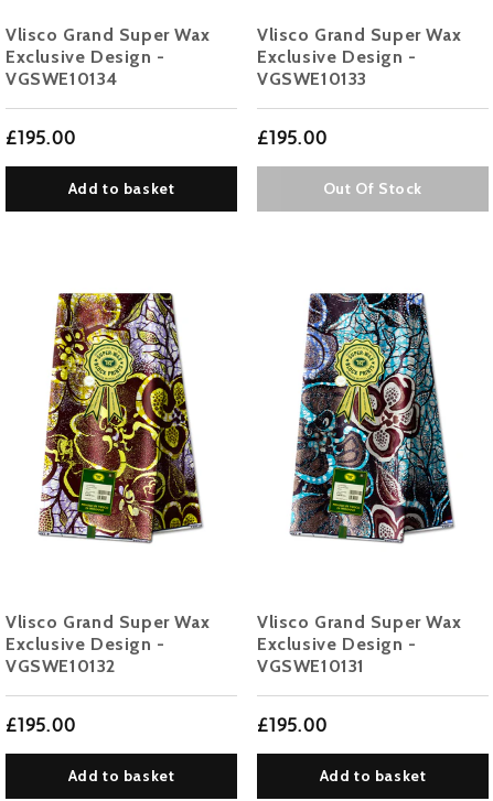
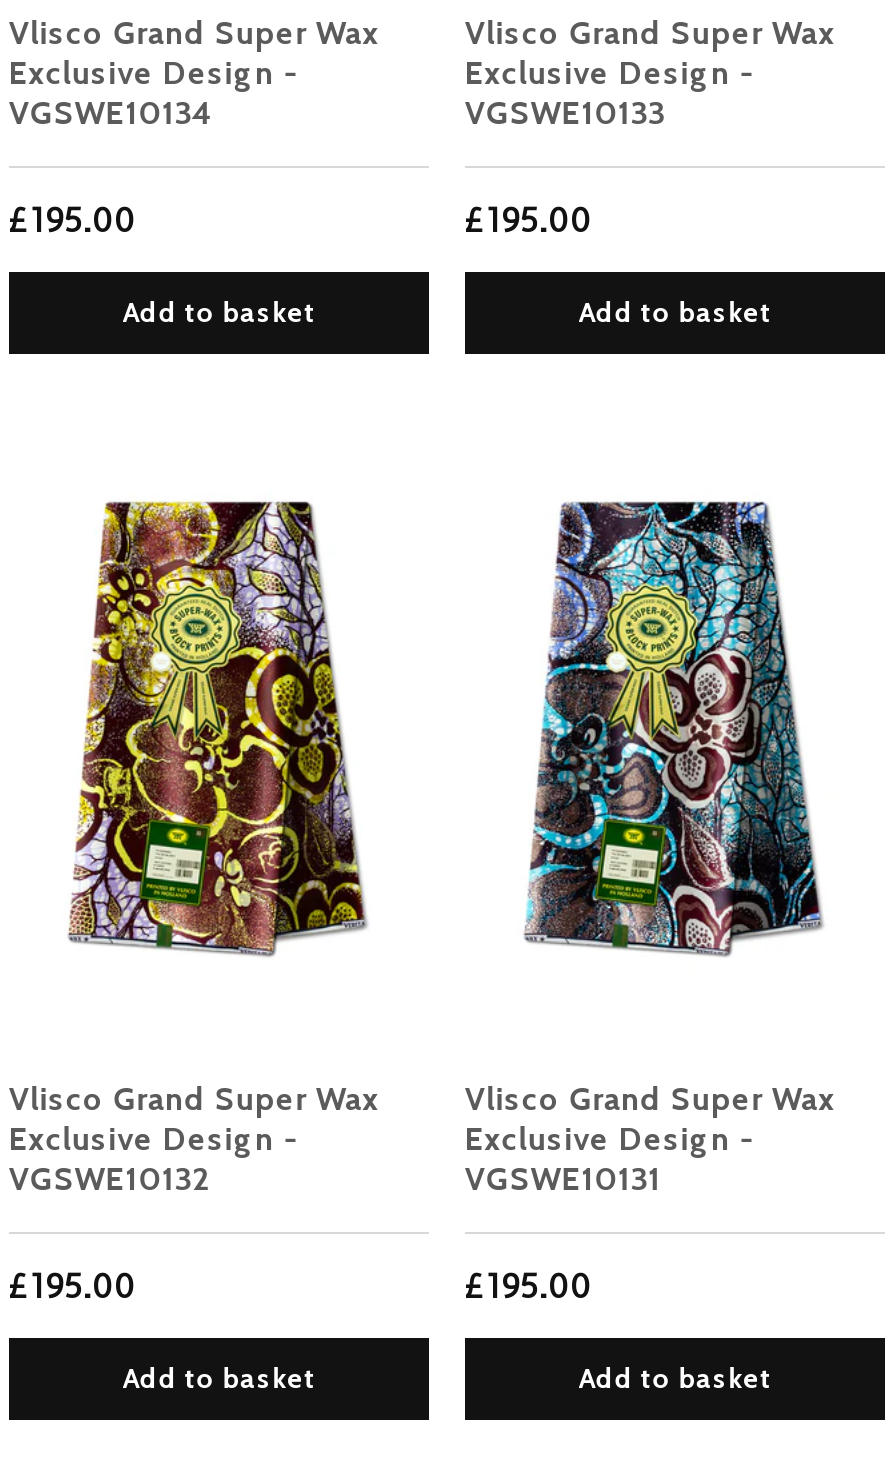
- Out Of Stock
+ Add to basket
